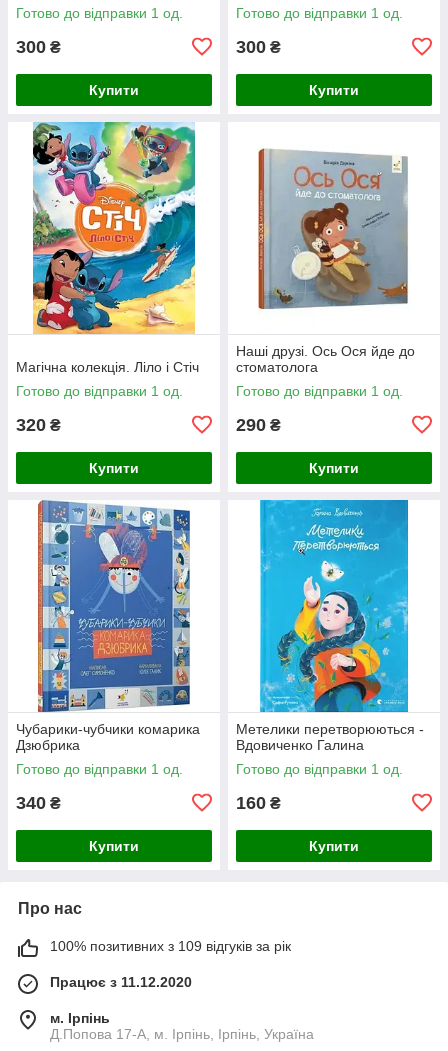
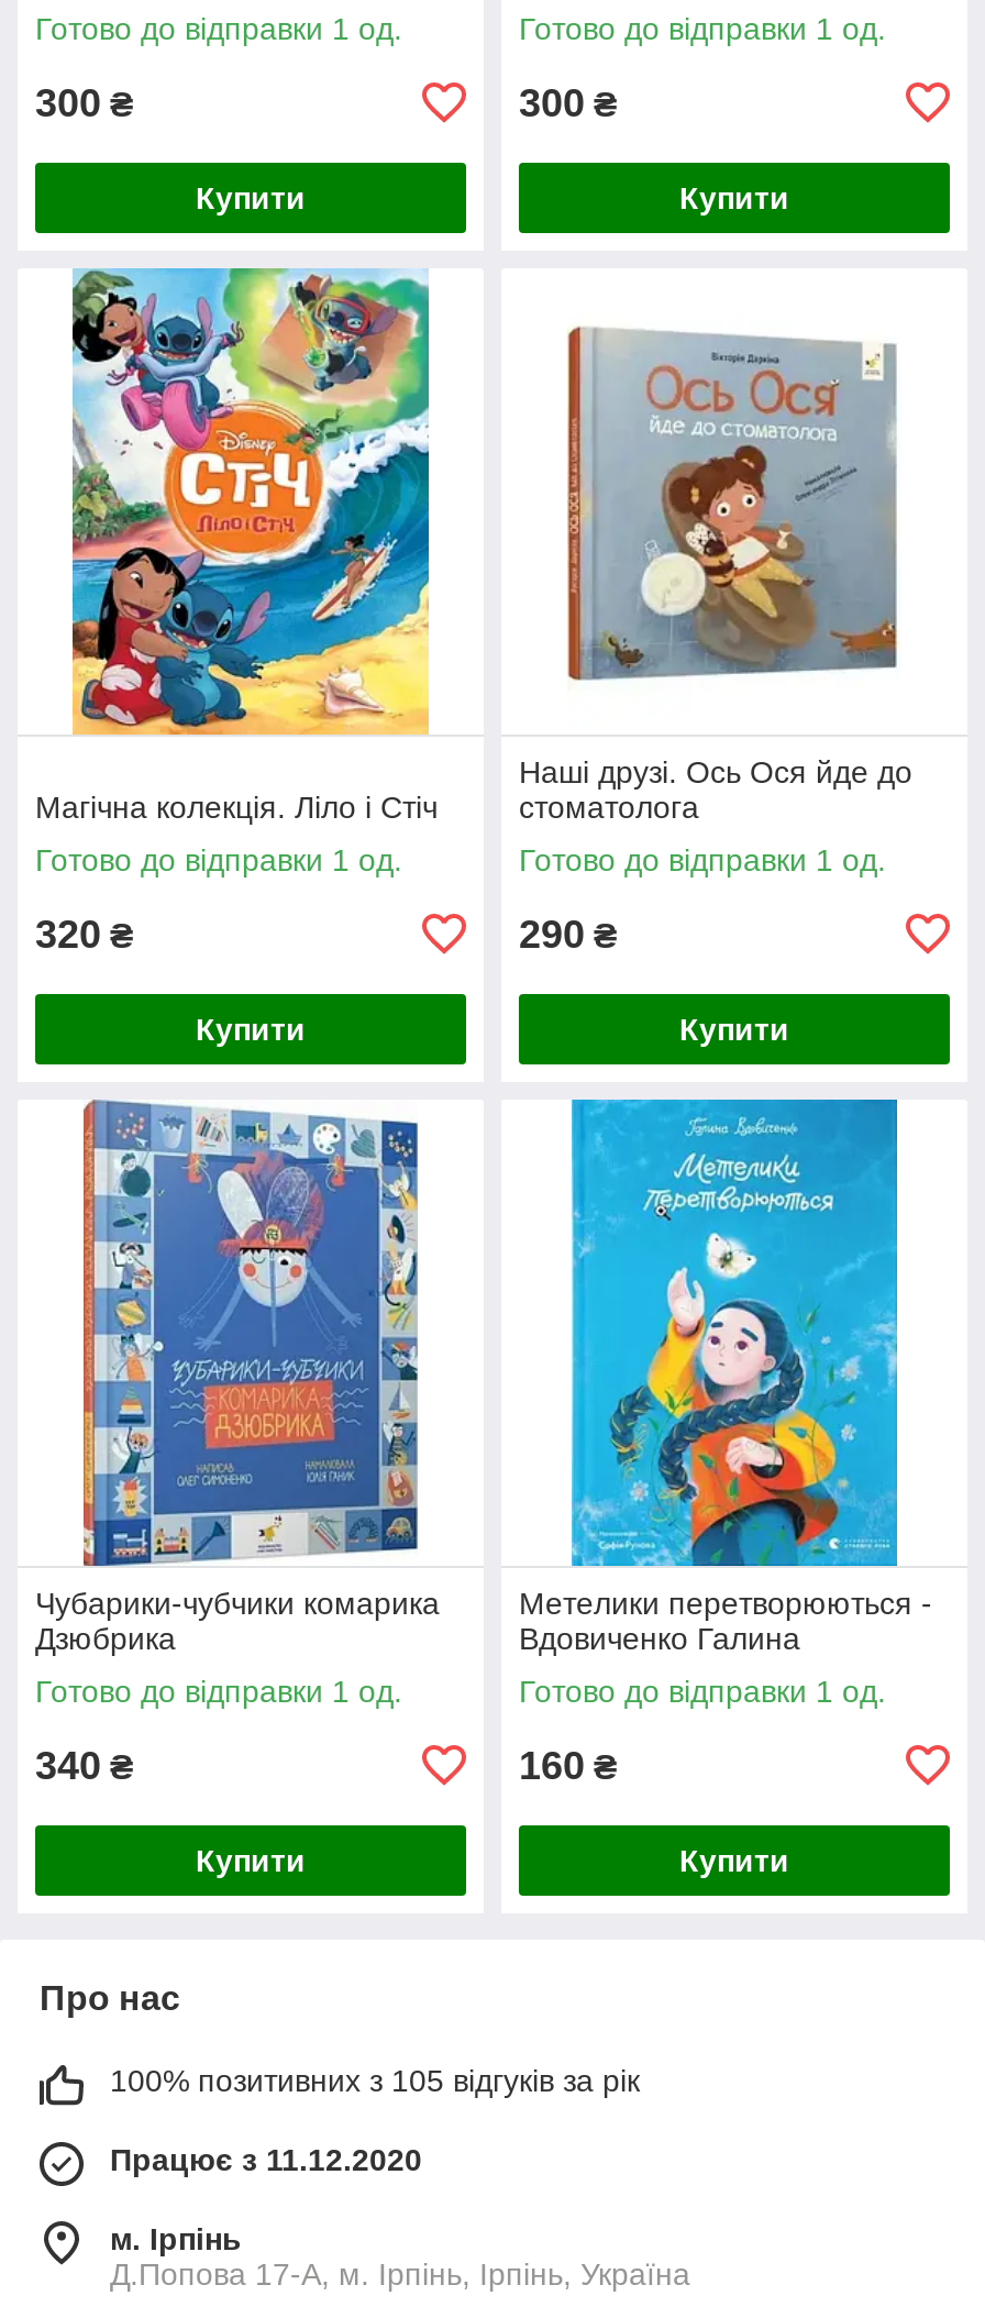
- 100% позитивних з 109 відгуків за рік
+ 100% позитивних з 105 відгуків за рік
